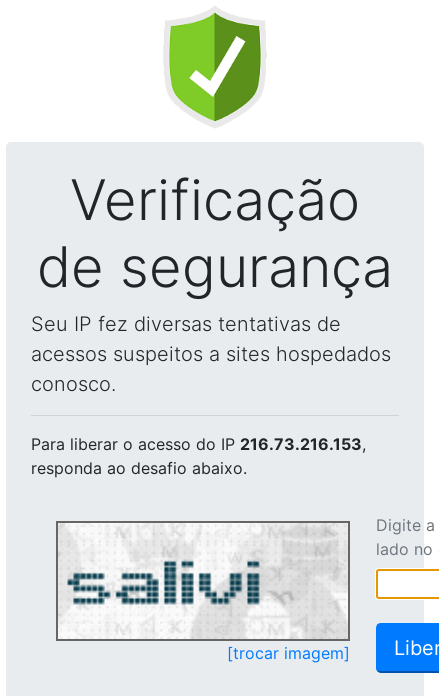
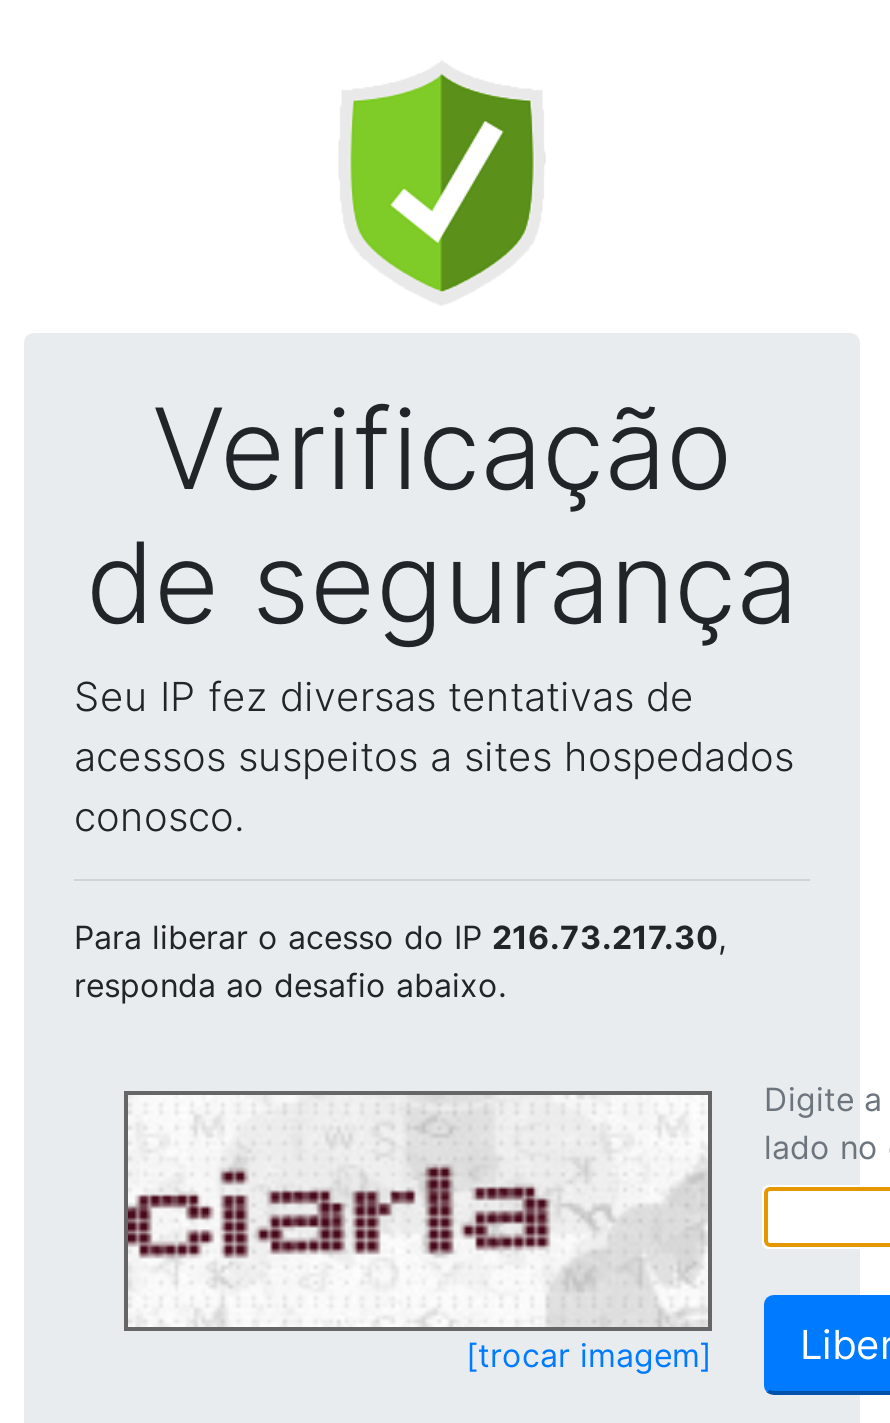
- Para liberar o acesso do IP 216.73.216.153,
+ Para liberar o acesso do IP 216.73.217.30,

- [image]
+ [image]
